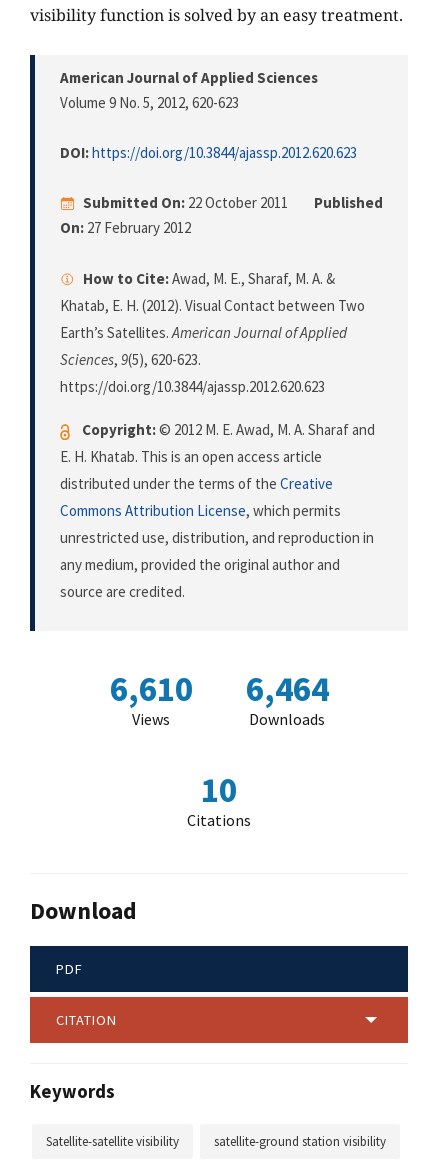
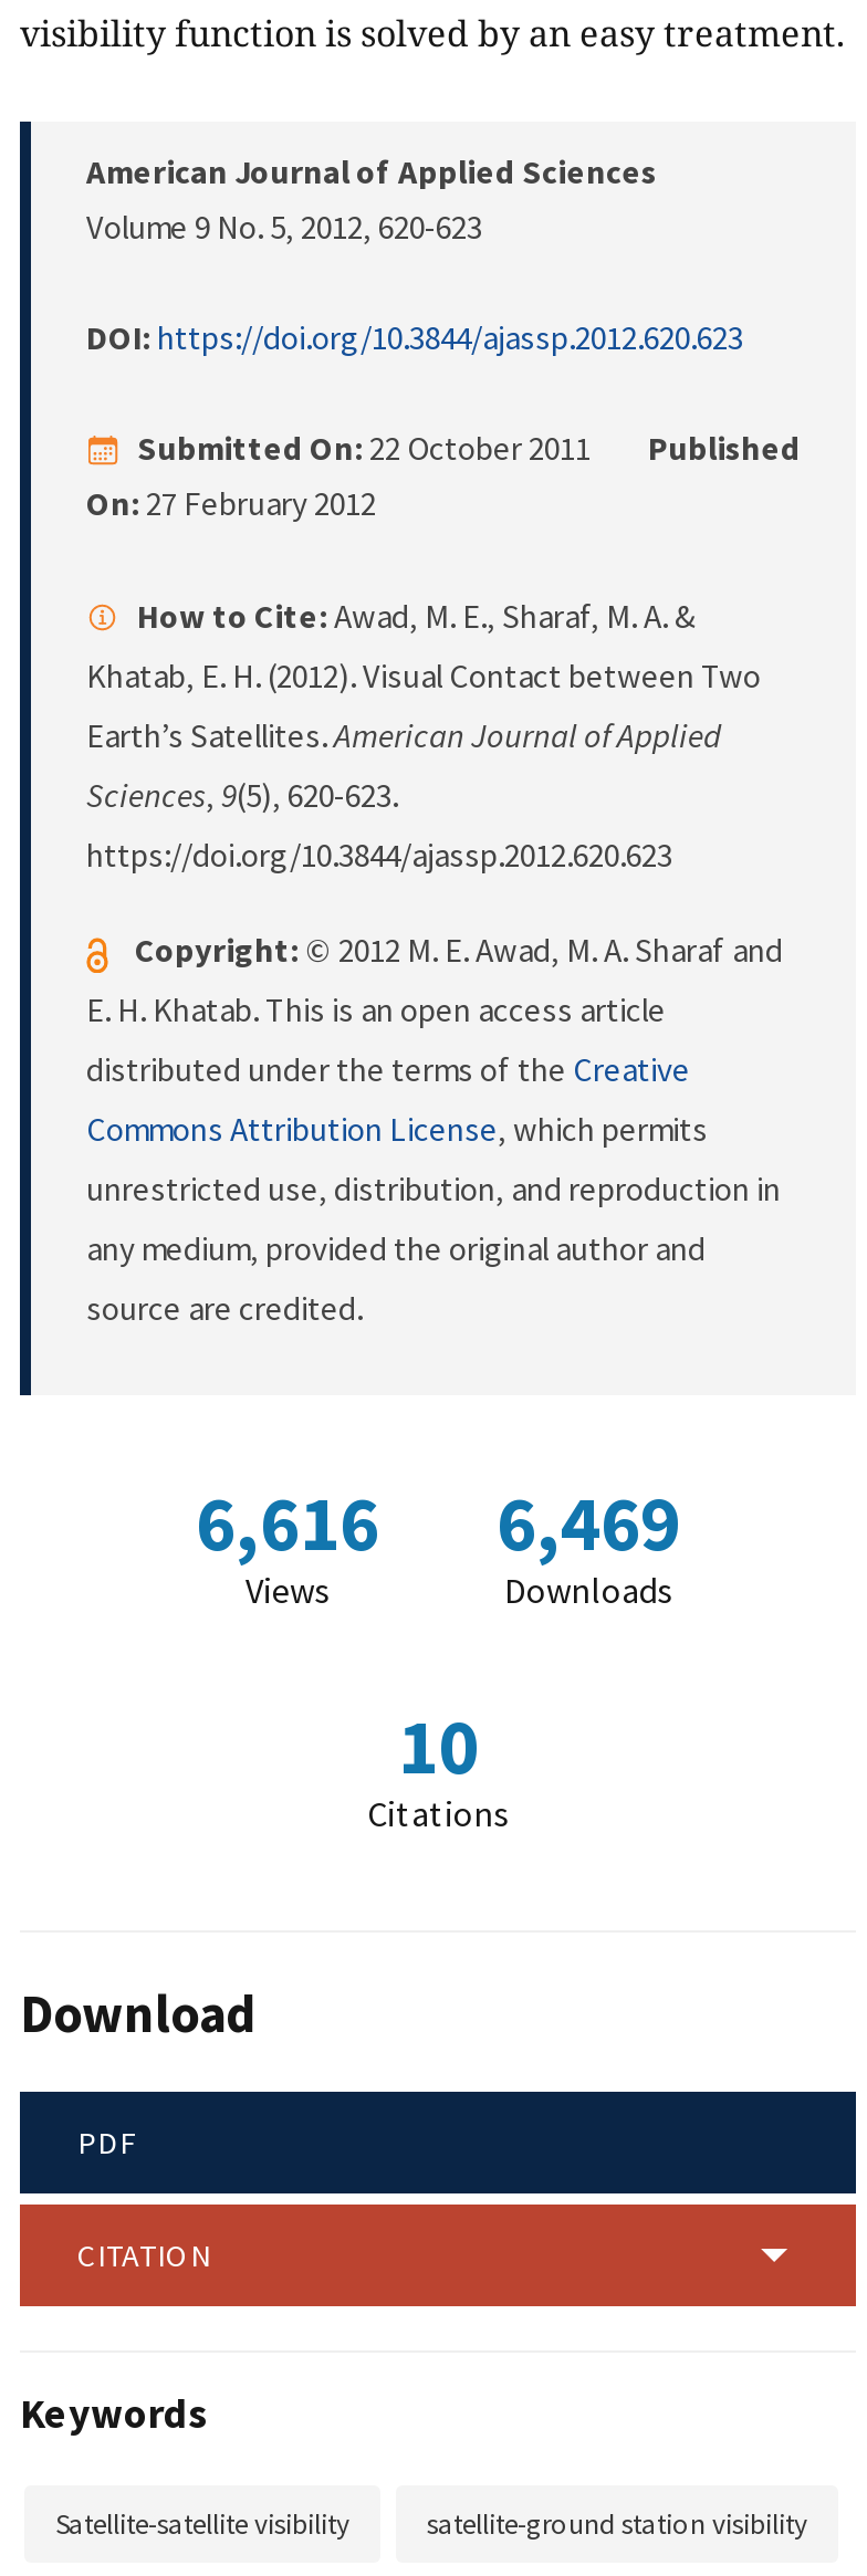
- 6,610
+ 6,616

- 6,464
+ 6,469
